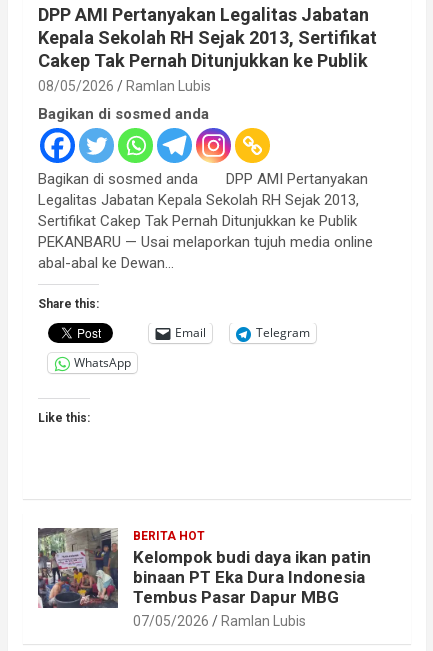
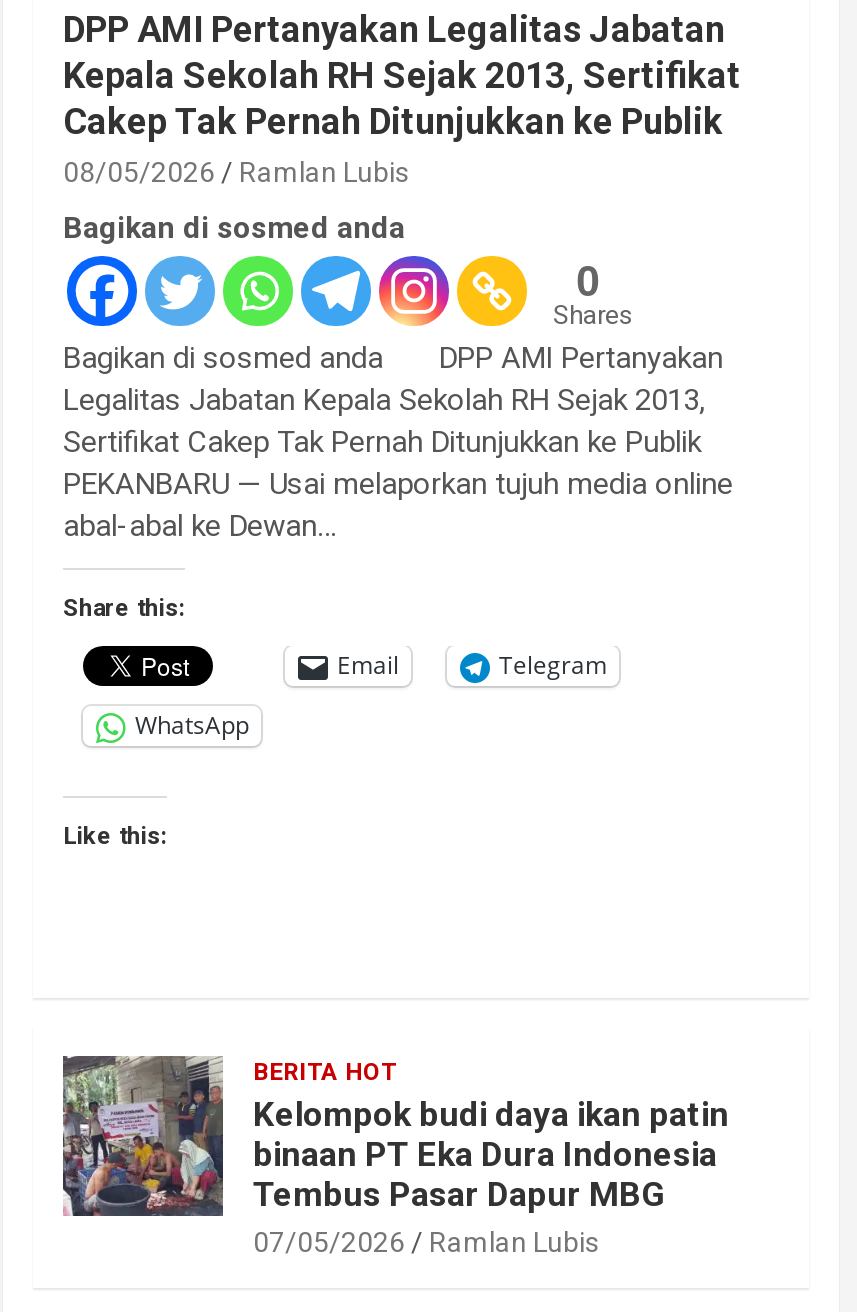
+ 0
+ Shares
